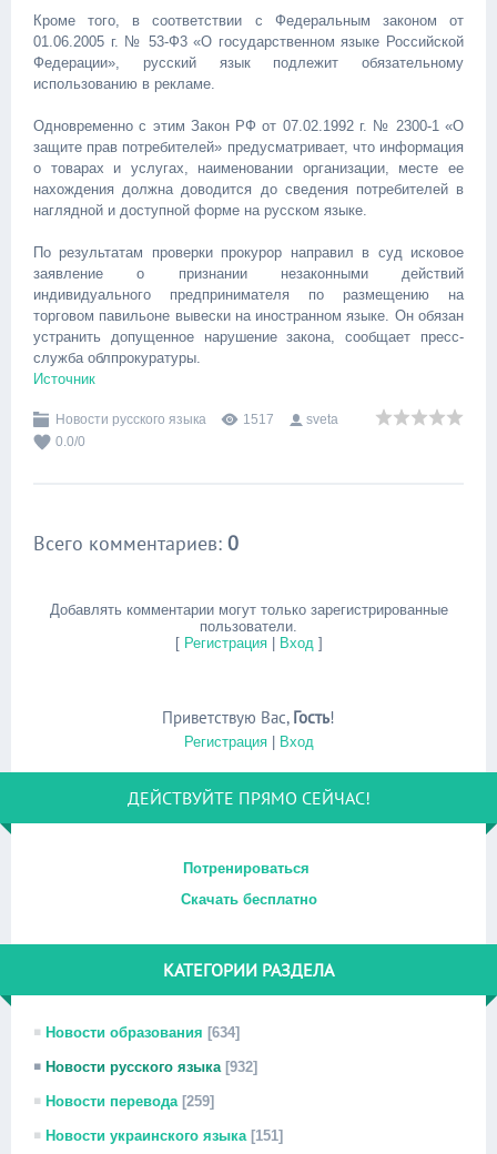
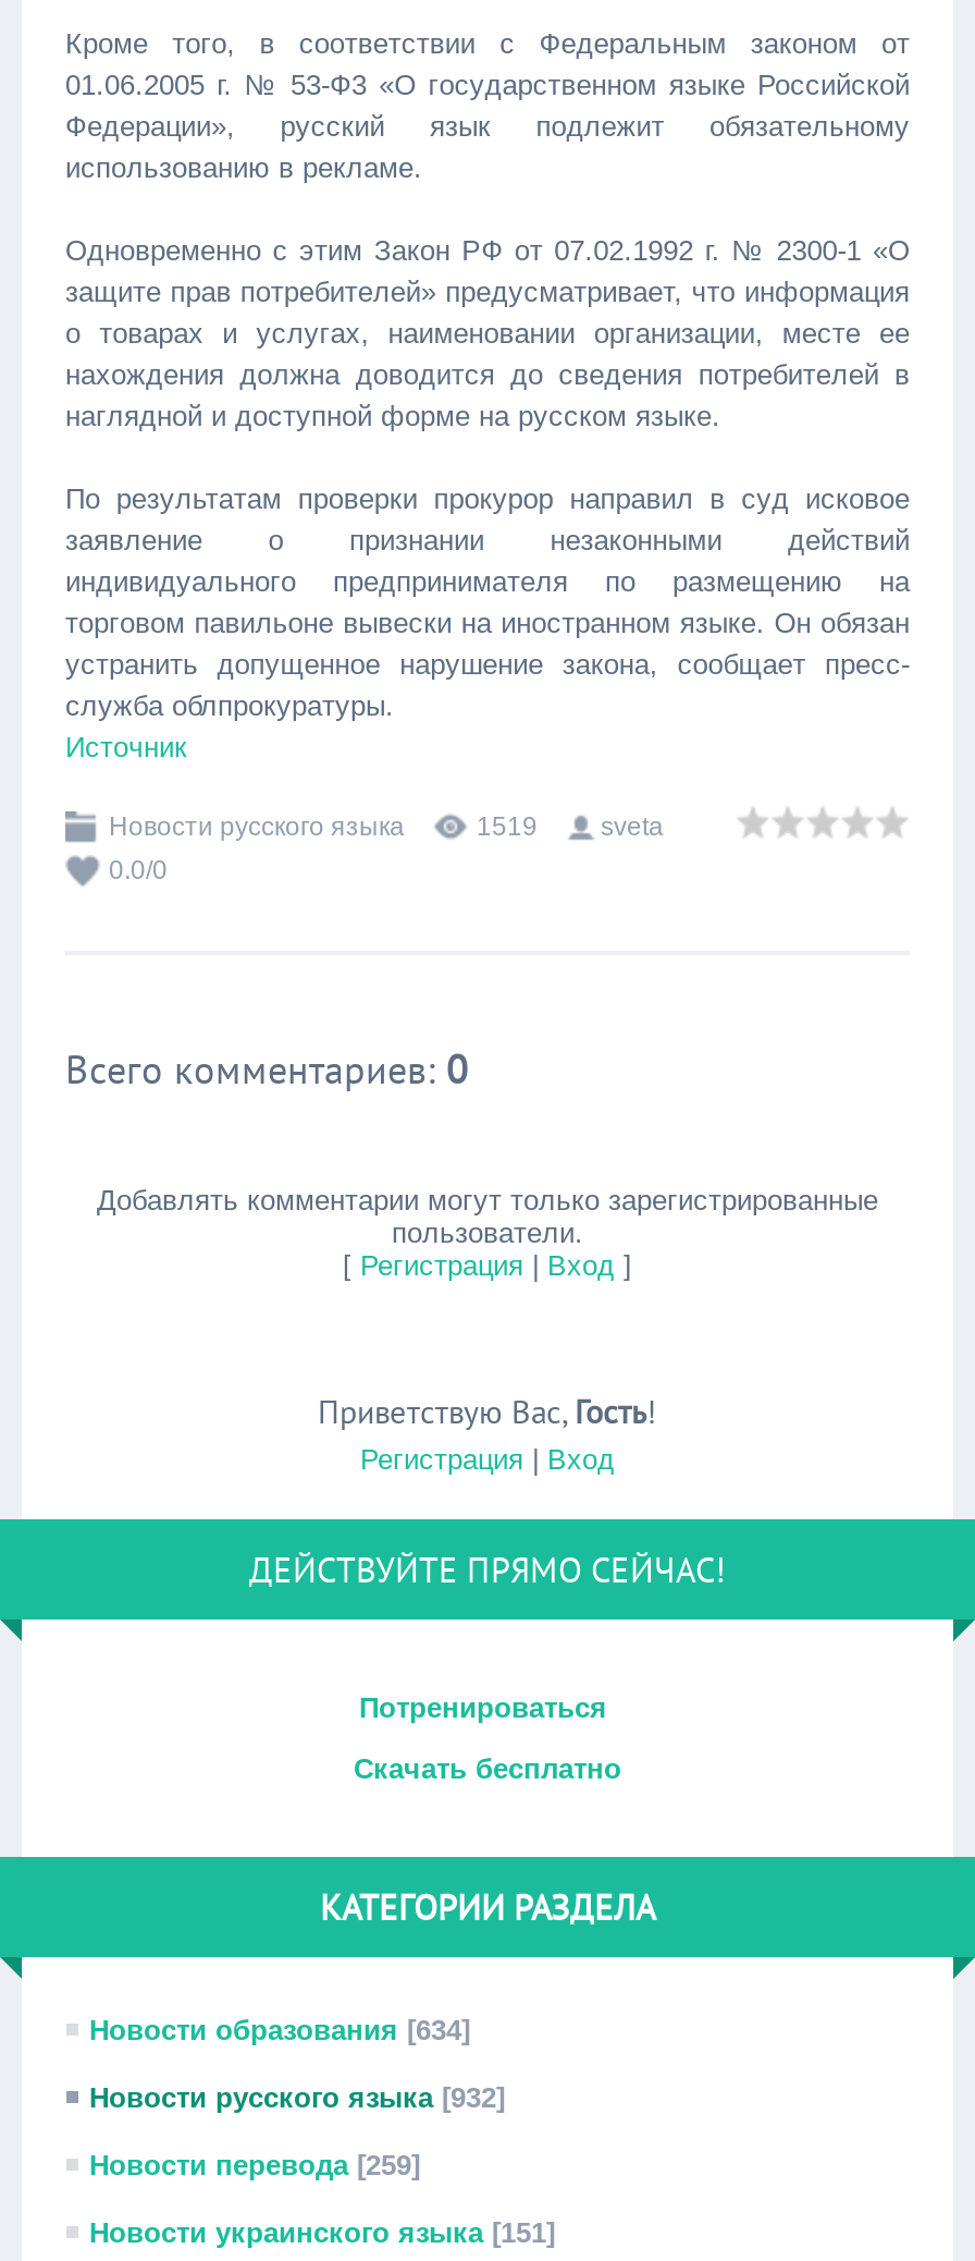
- 1517
+ 1519
